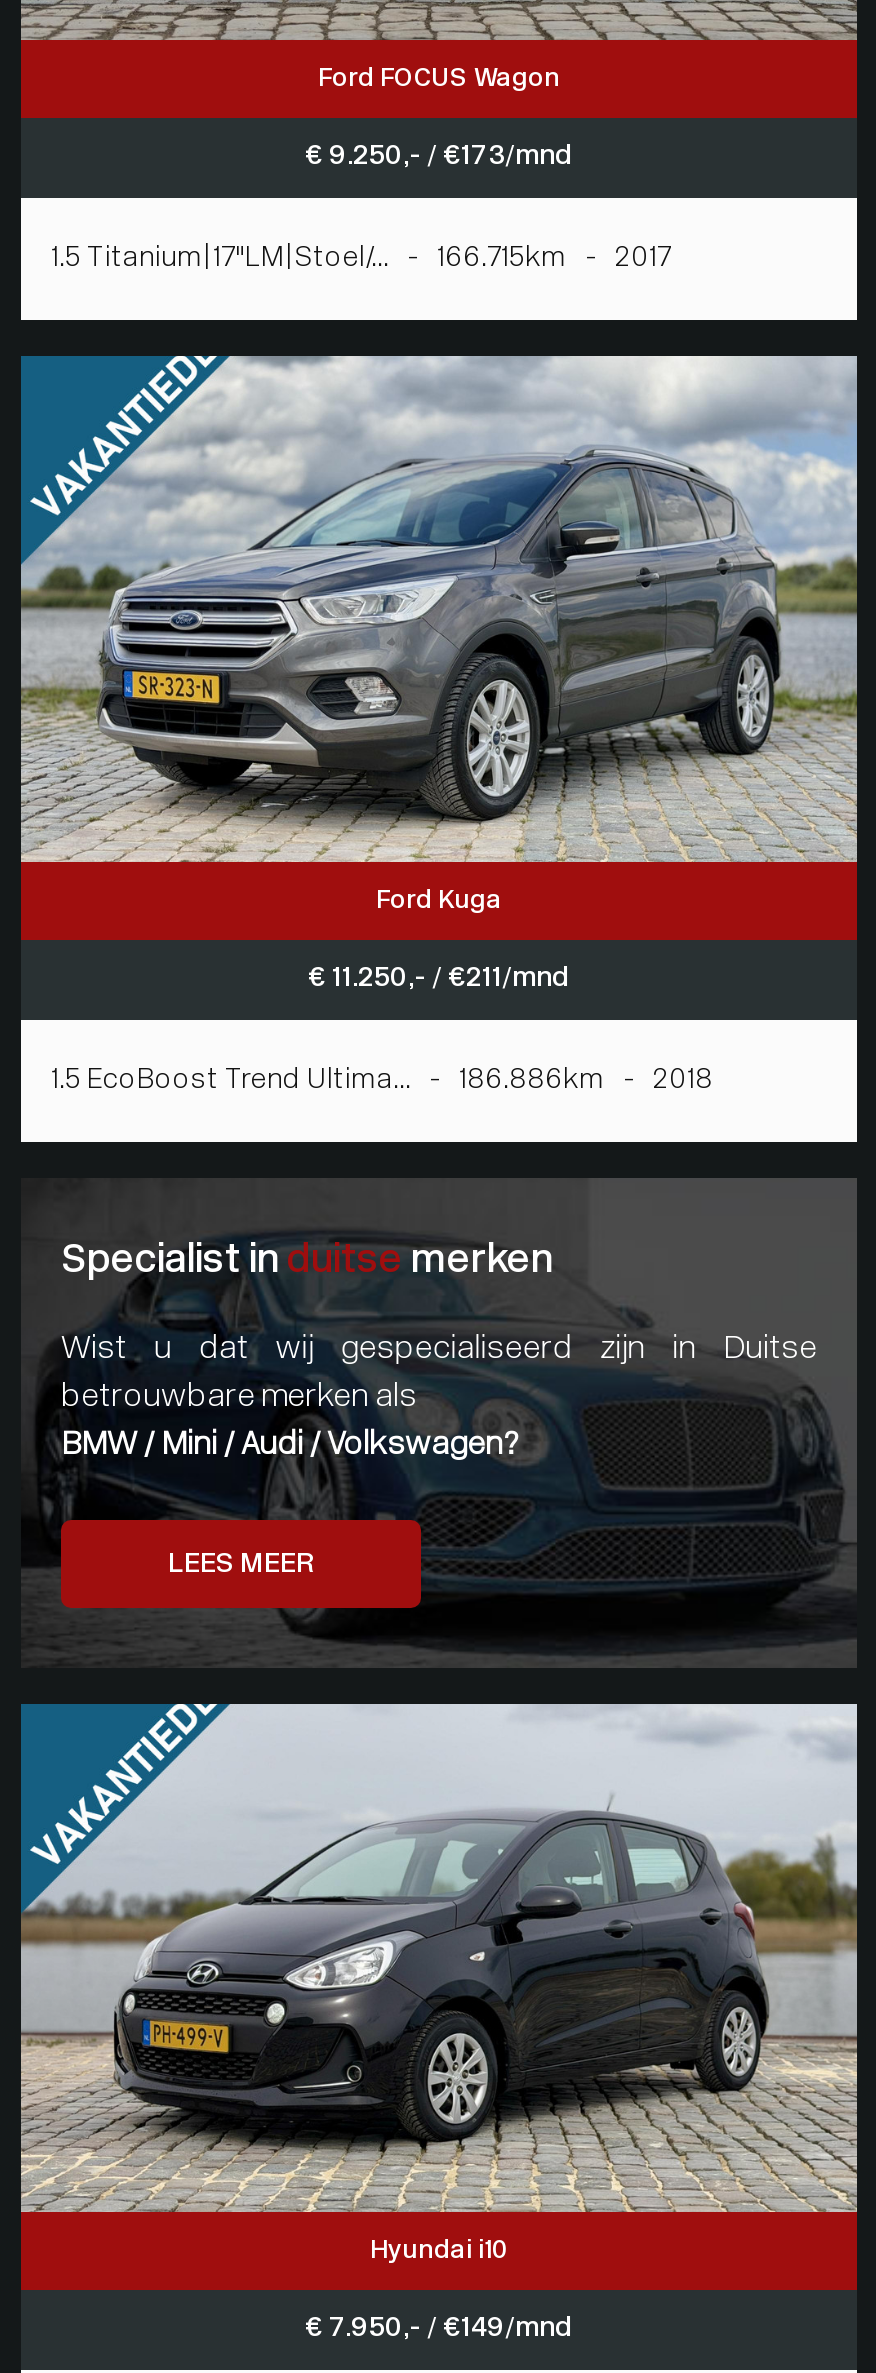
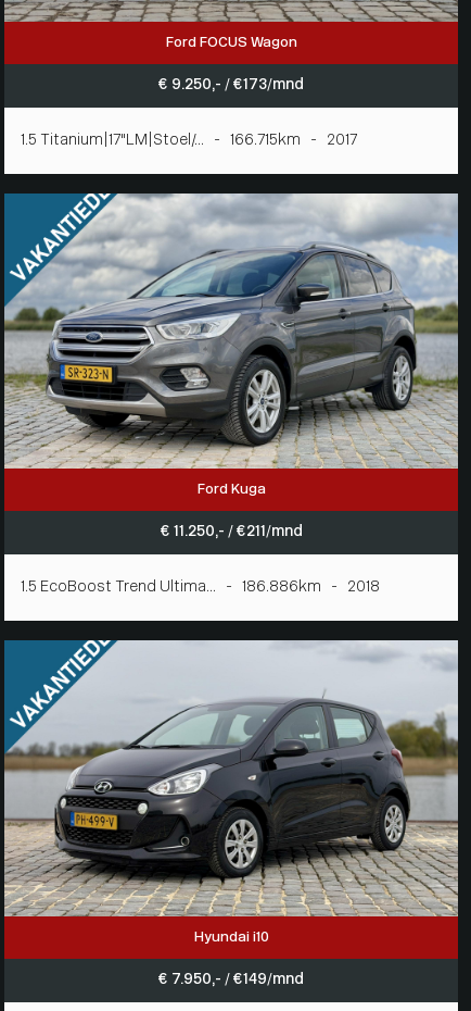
- [image]
- Specialist in duitse merken
- Wist u dat wij gespecialiseerd zijn in Duitse
- betrouwbare merken als
- BMW / Mini / Audi / Volkswagen?

- LEES MEER
